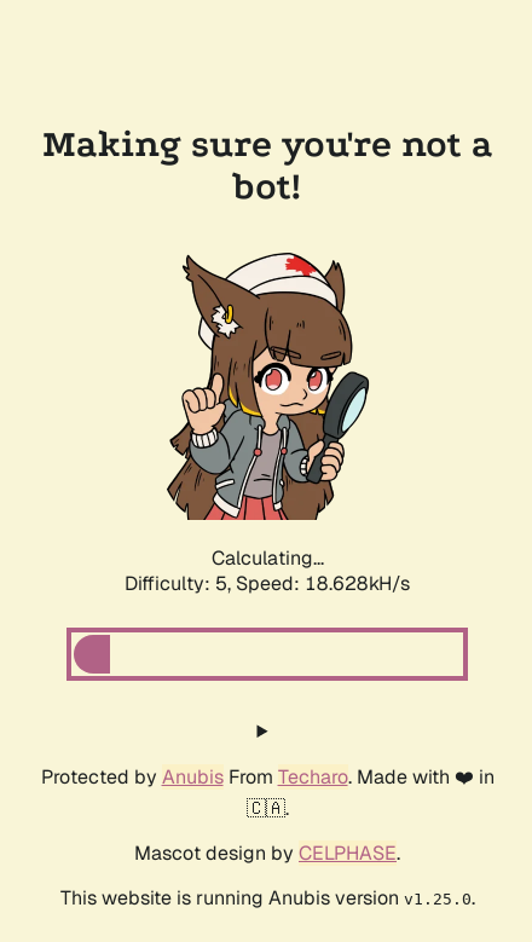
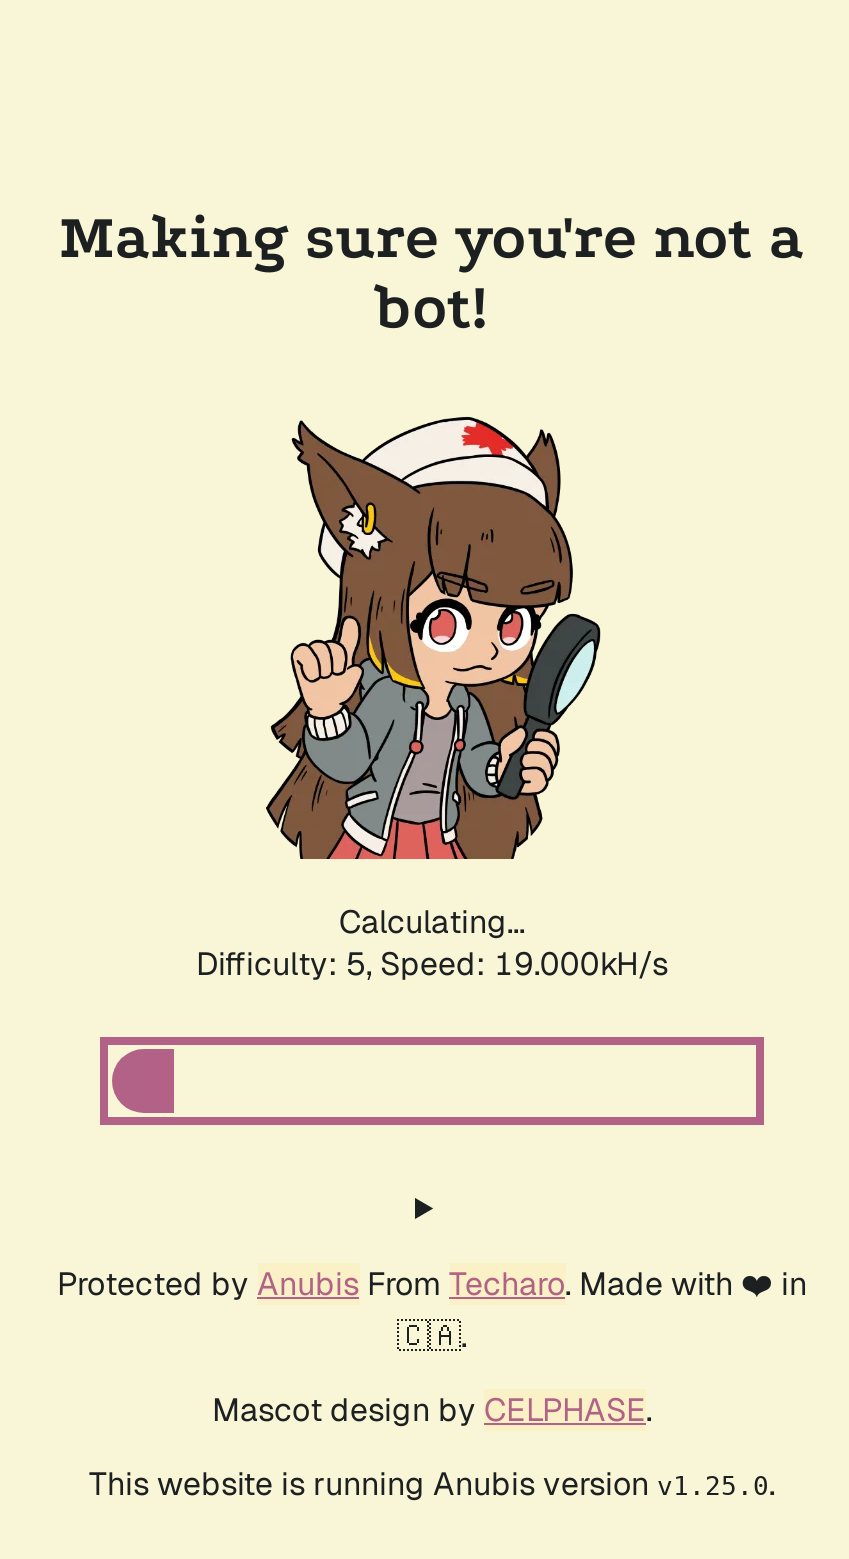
- Difficulty: 5, Speed: 18.628kH/s
+ Difficulty: 5, Speed: 19.000kH/s
